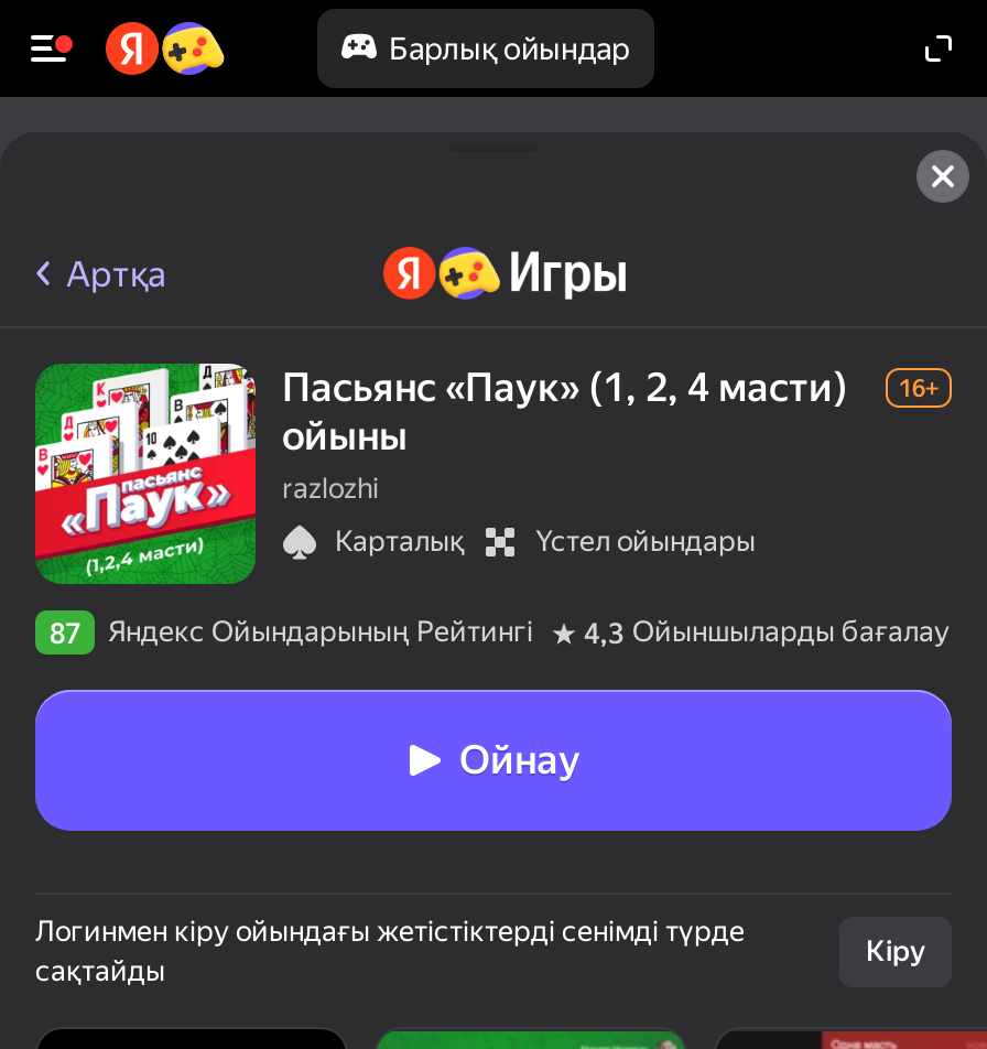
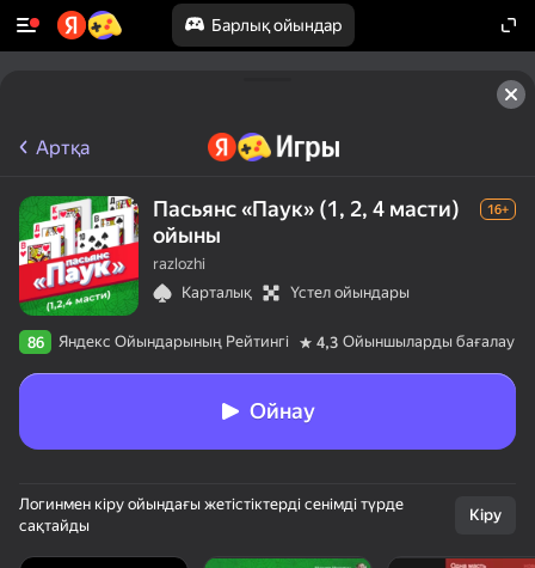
- 87 Яндекс Ойындарының Рейтингі 4,3 Ойыншыларды бағалау
+ 86 Яндекс Ойындарының Рейтингі 4,3 Ойыншыларды бағалау
